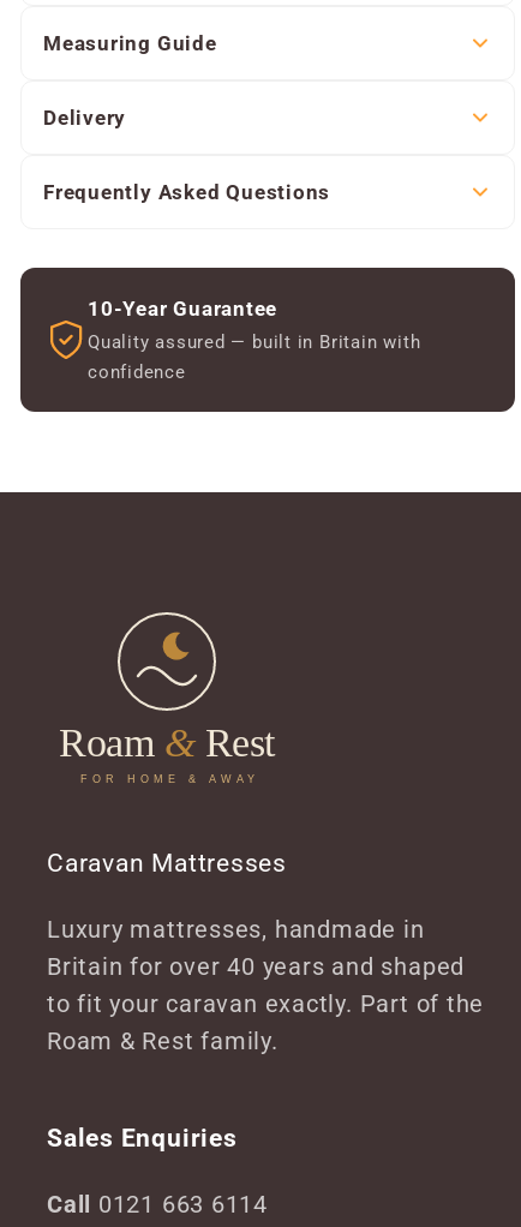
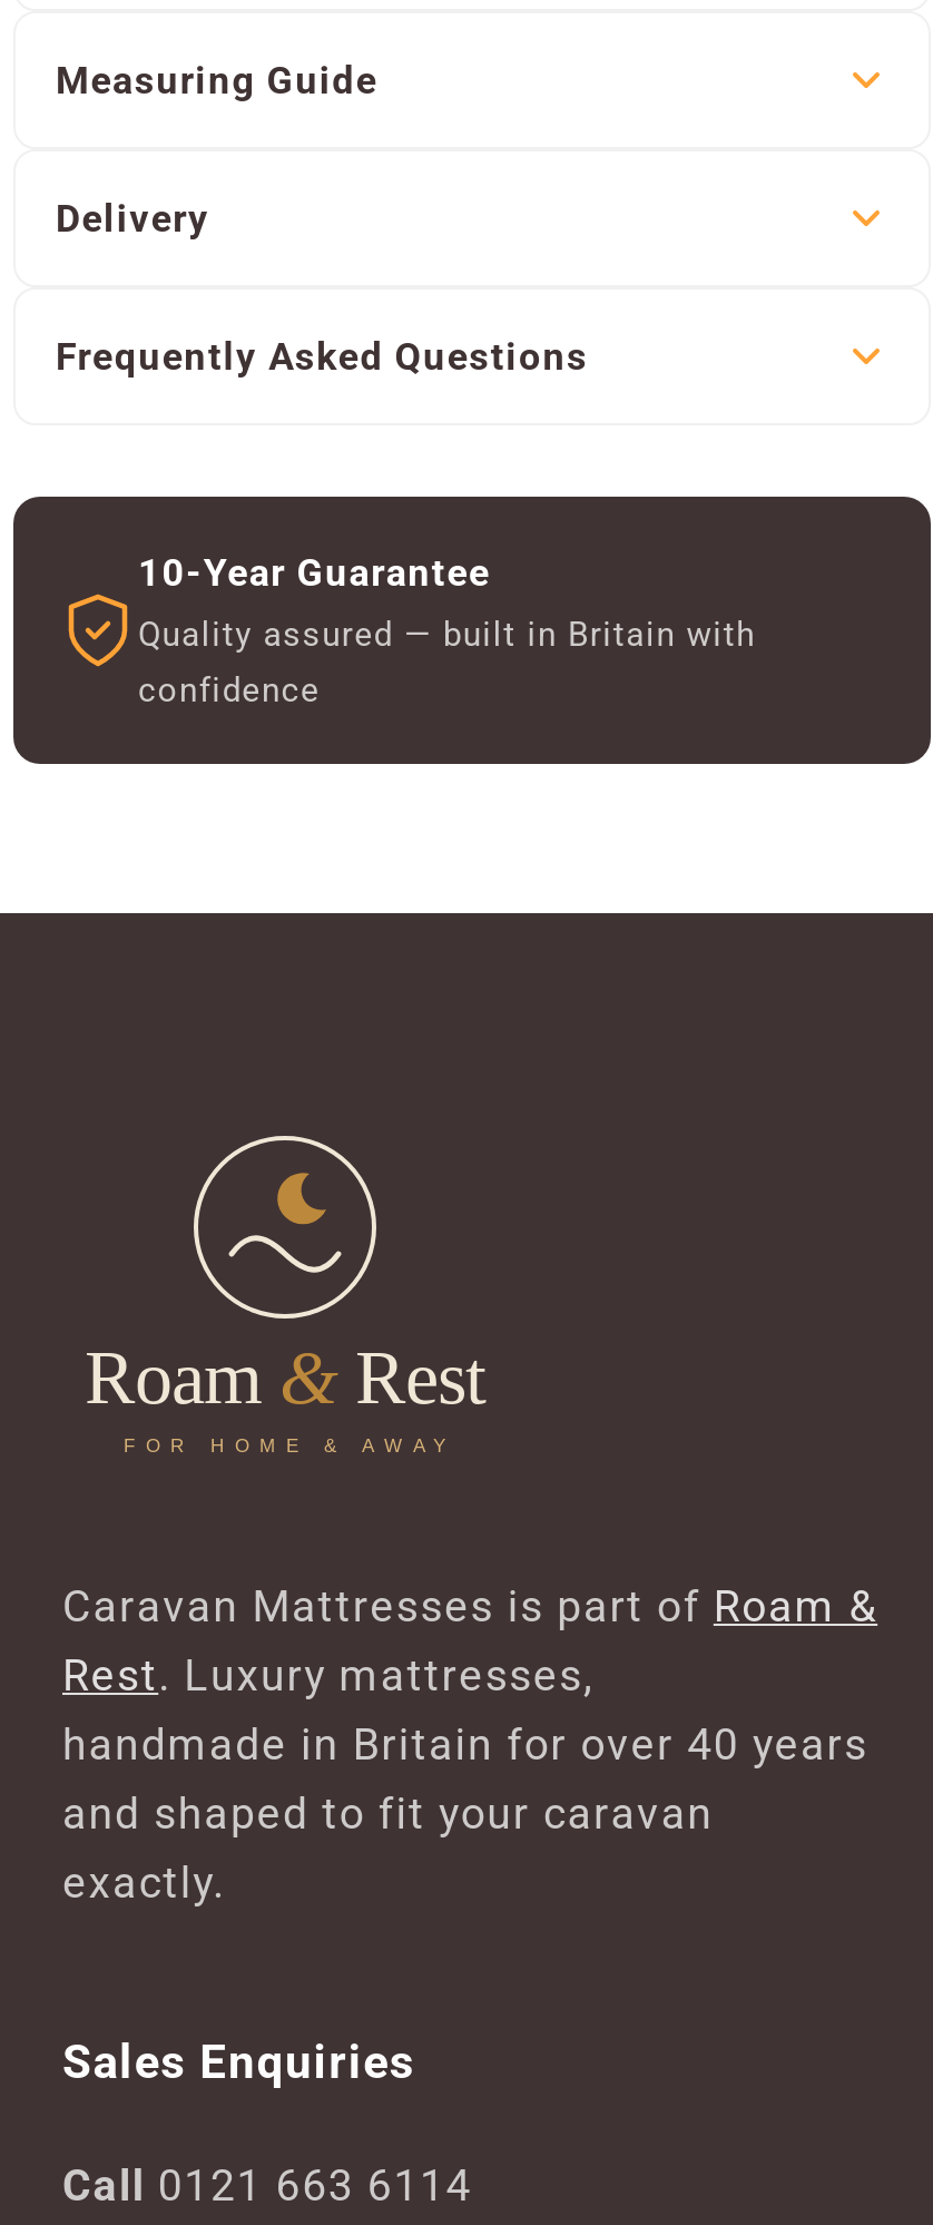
- Caravan Mattresses
- Luxury mattresses, handmade in
- Britain for over 40 years and shaped
- to fit your caravan exactly. Part of the
- Roam & Rest family.
+ Caravan Mattresses is part of Roam &
+ Rest. Luxury mattresses,
+ handmade in Britain for over 40 years
+ and shaped to fit your caravan
+ exactly.
